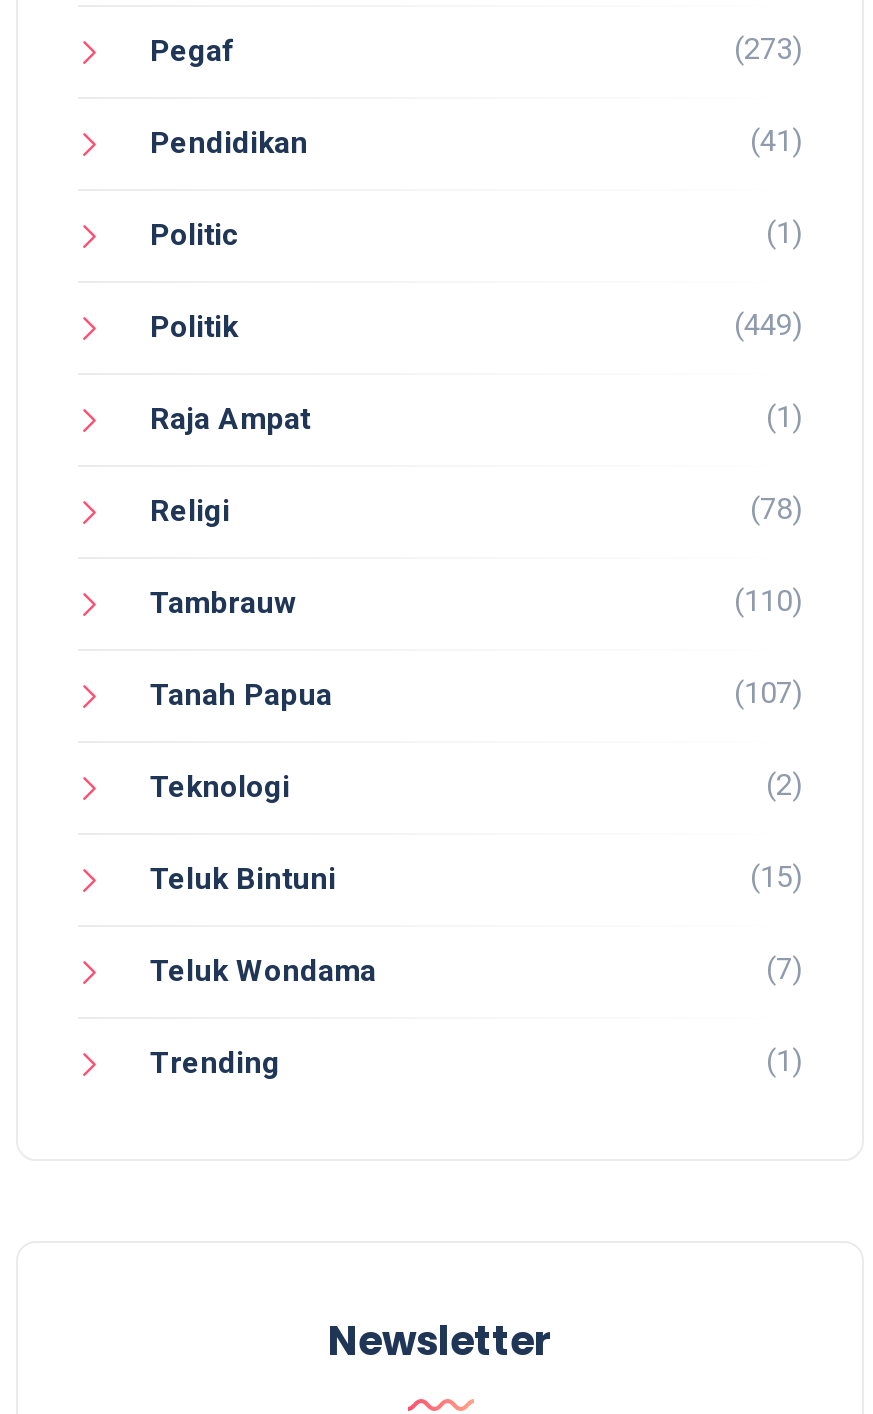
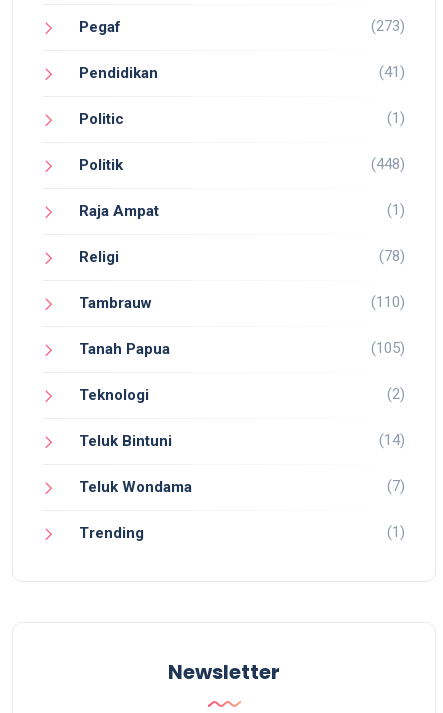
- (449)
+ (448)

- (107)
+ (105)

- (15)
+ (14)
